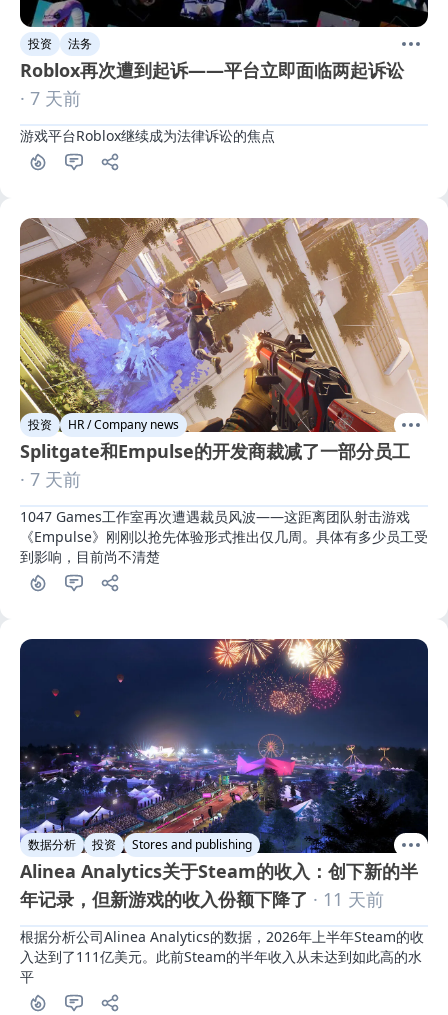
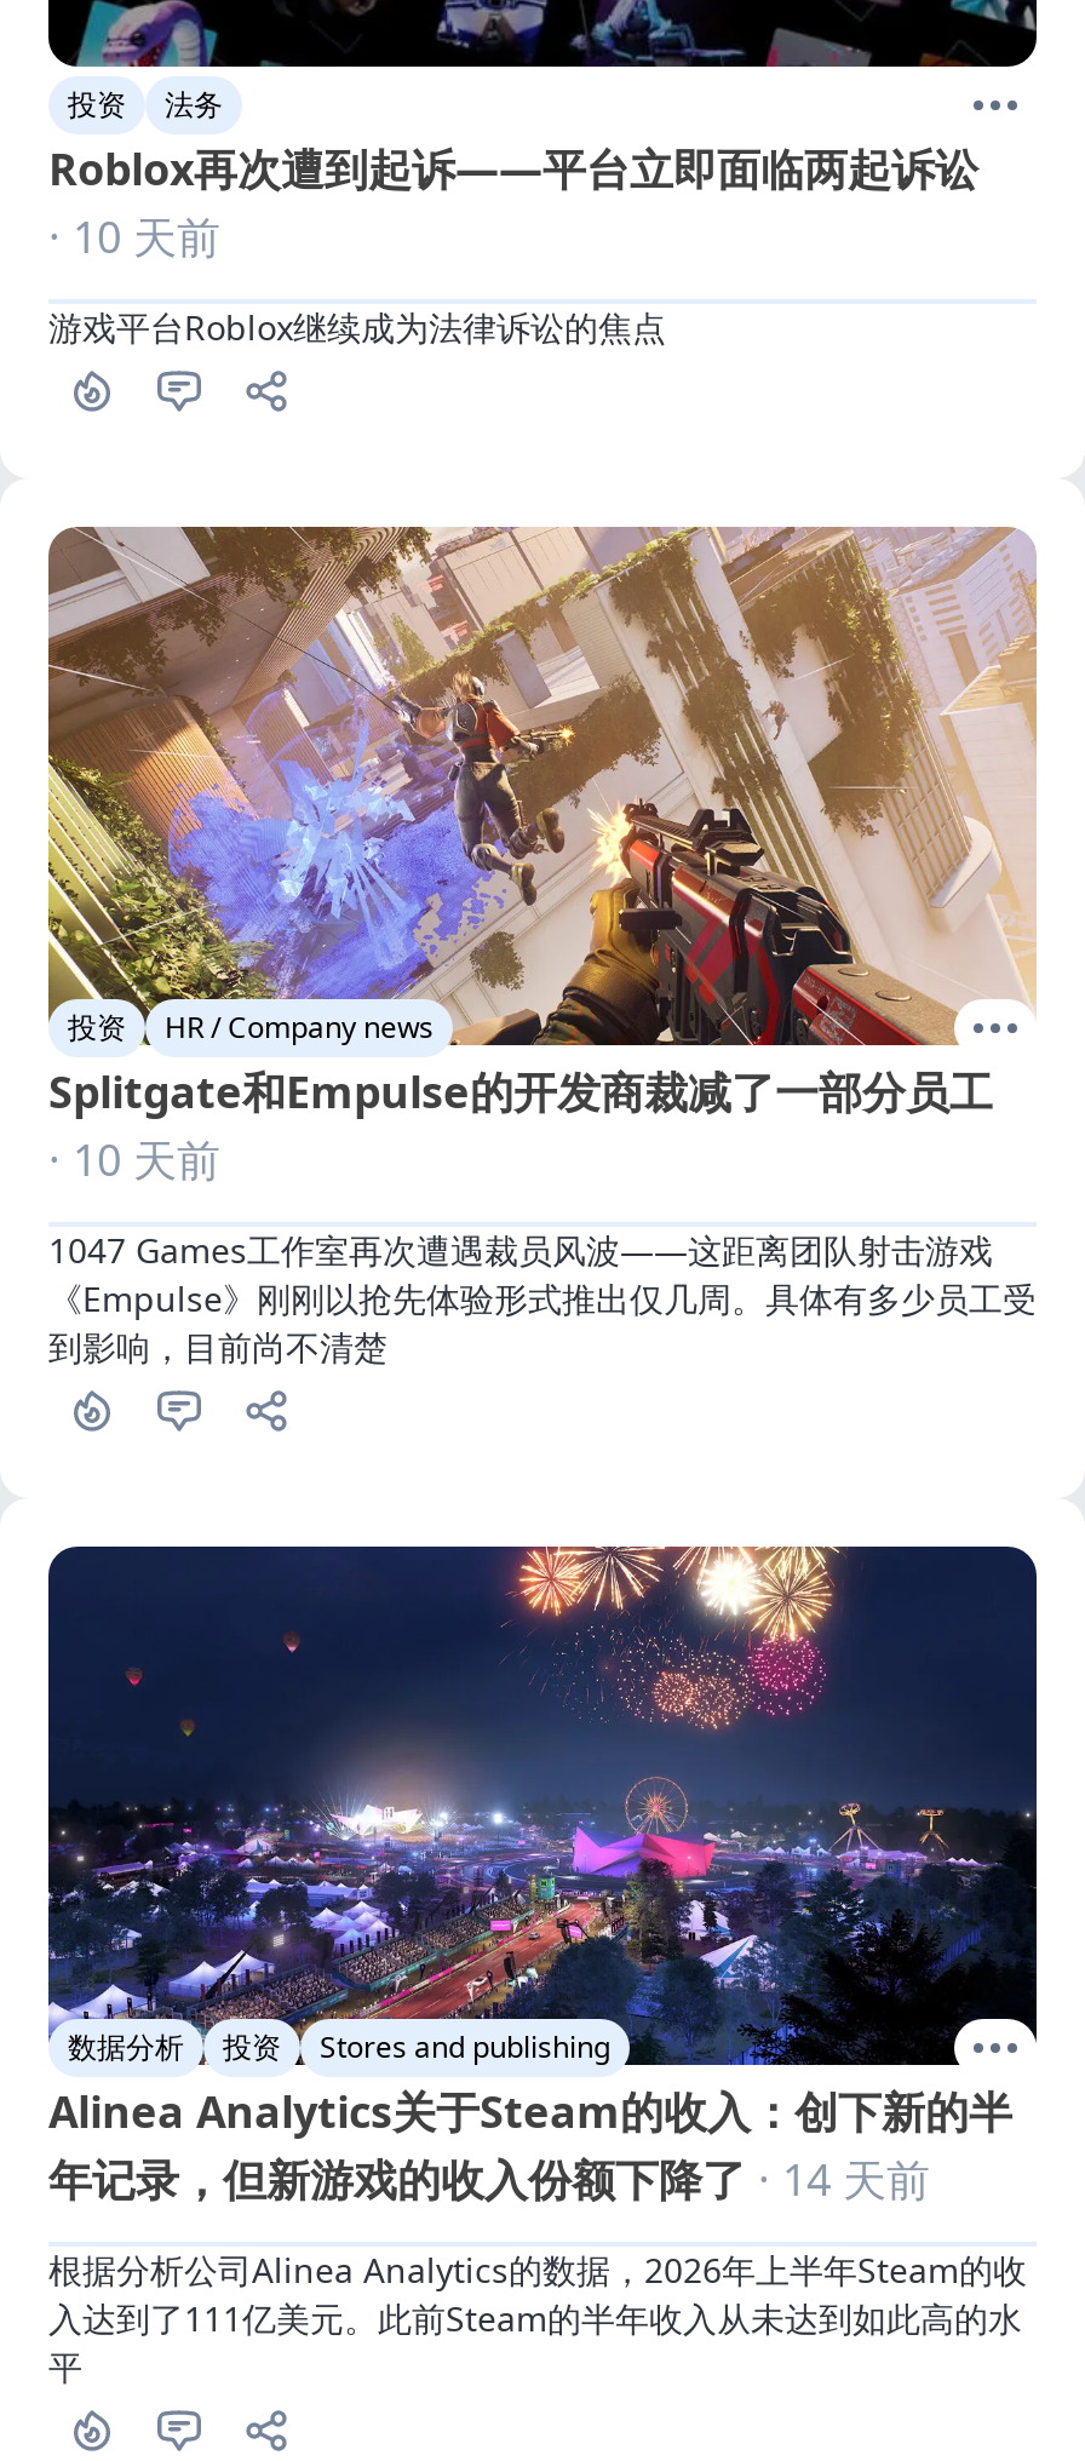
- · 7 天前
+ · 10 天前

- · 7 天前
+ · 10 天前

- 年记录，但新游戏的收入份额下降了· 11 天前
+ 年记录，但新游戏的收入份额下降了· 14 天前
